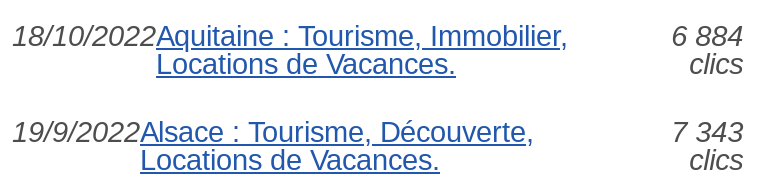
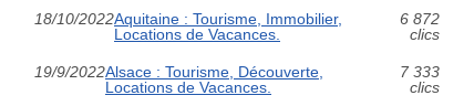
- 6 884
+ 6 872

- 7 343
+ 7 333
